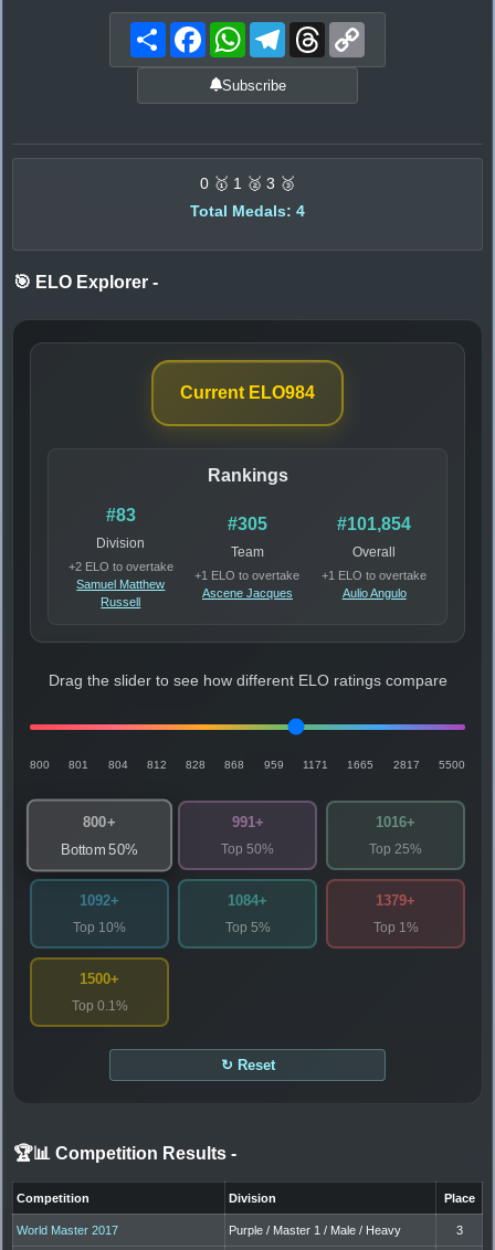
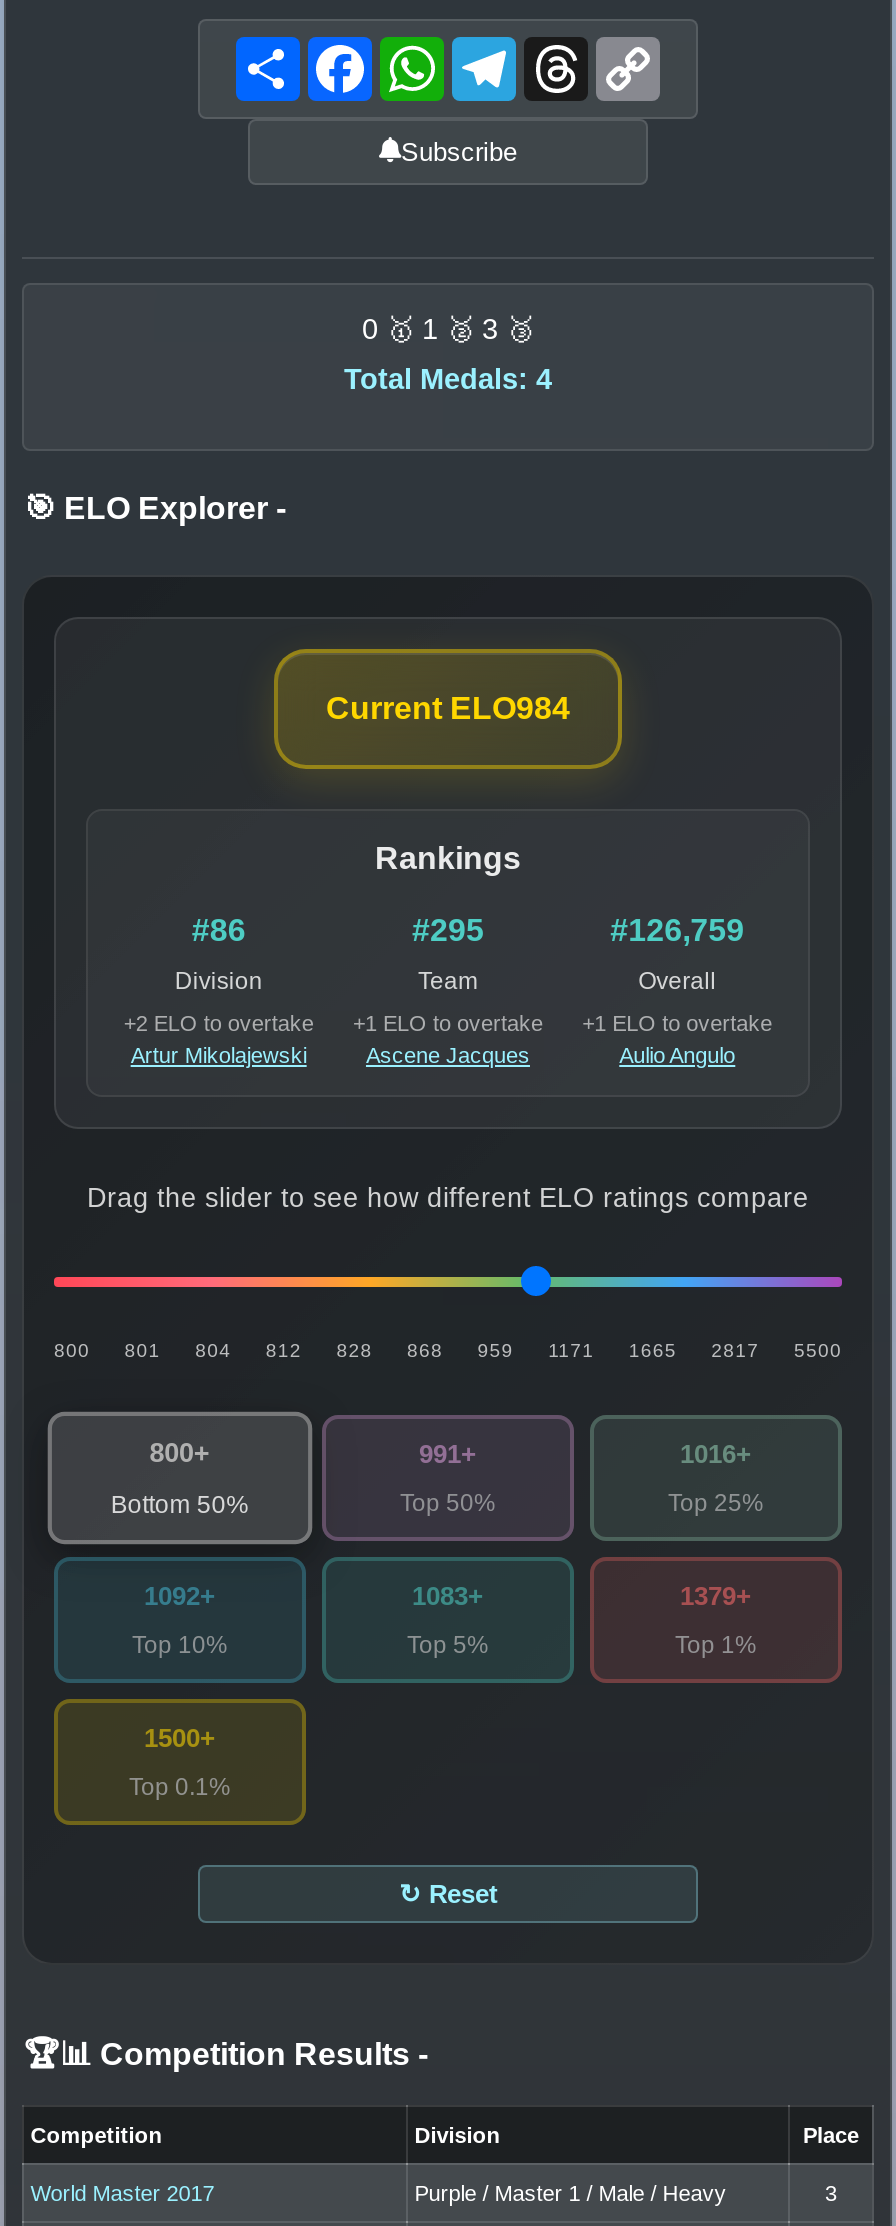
- #83
+ #86

- #305
+ #295

- #101,854
+ #126,759

- Samuel Matthew
- Russell
+ Artur Mikolajewski

- 1084+
+ 1083+
